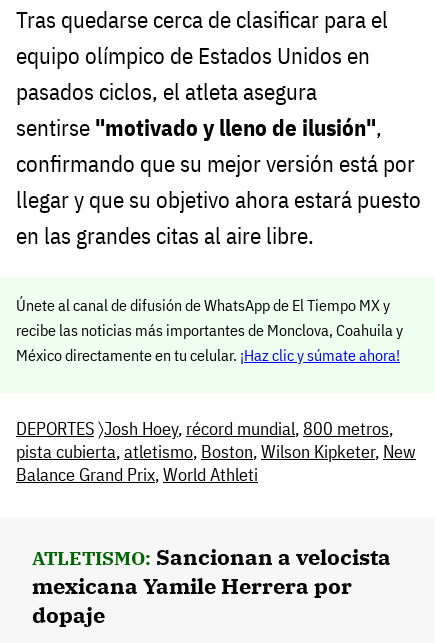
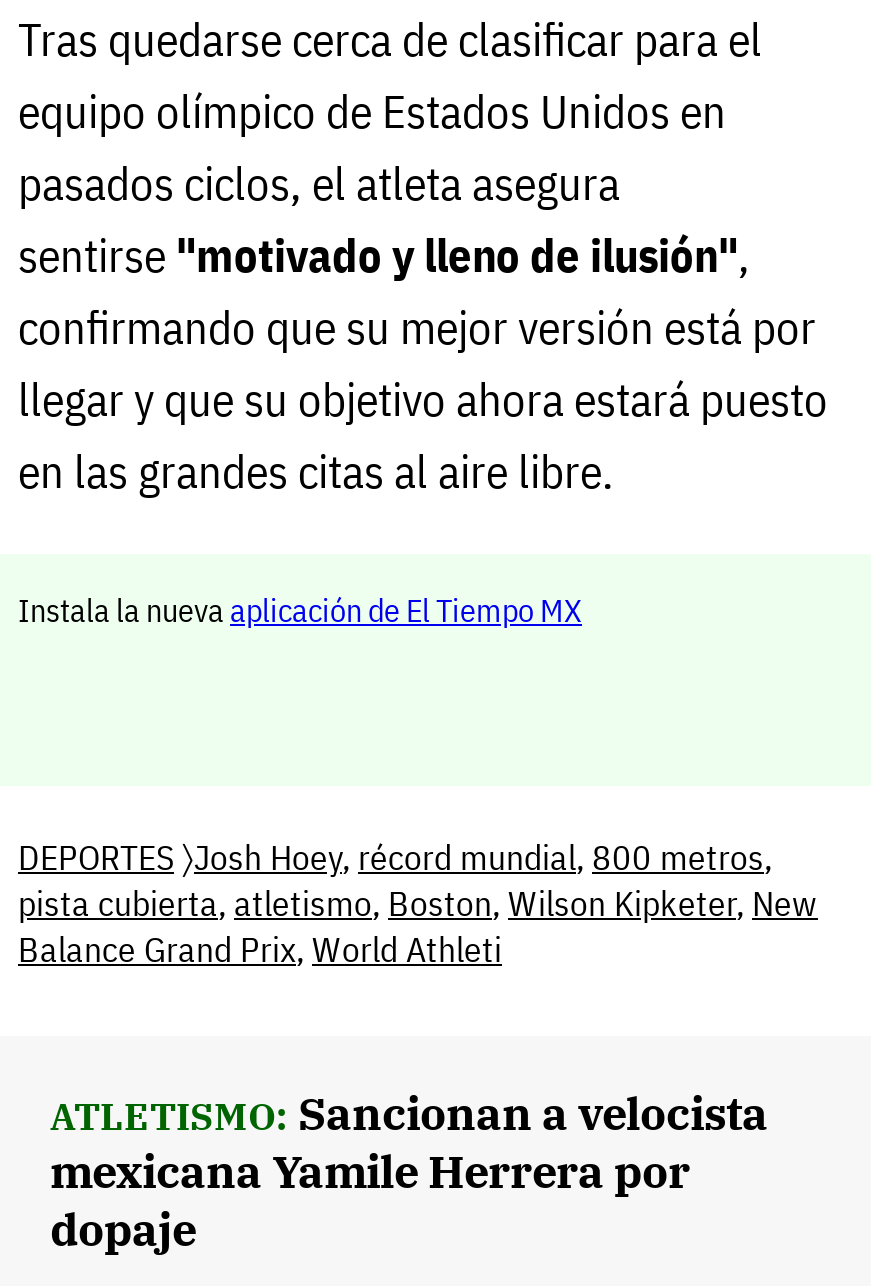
- Únete al canal de difusión de WhatsApp de El Tiempo MX y
- recibe las noticias más importantes de Monclova, Coahuila y
- México directamente en tu celular. ¡Haz clic y súmate ahora!
+ Instala la nueva aplicación de El Tiempo MX
